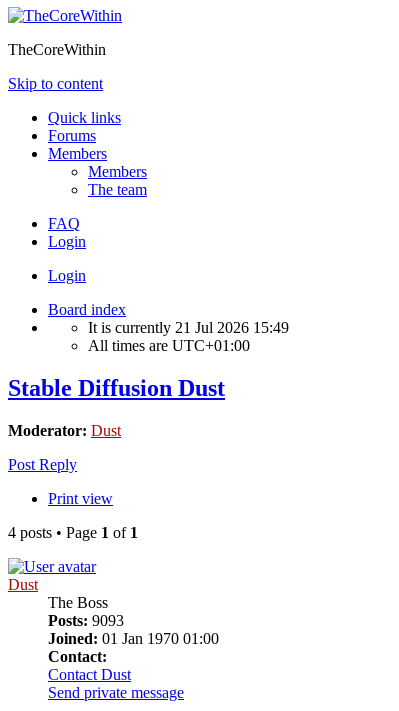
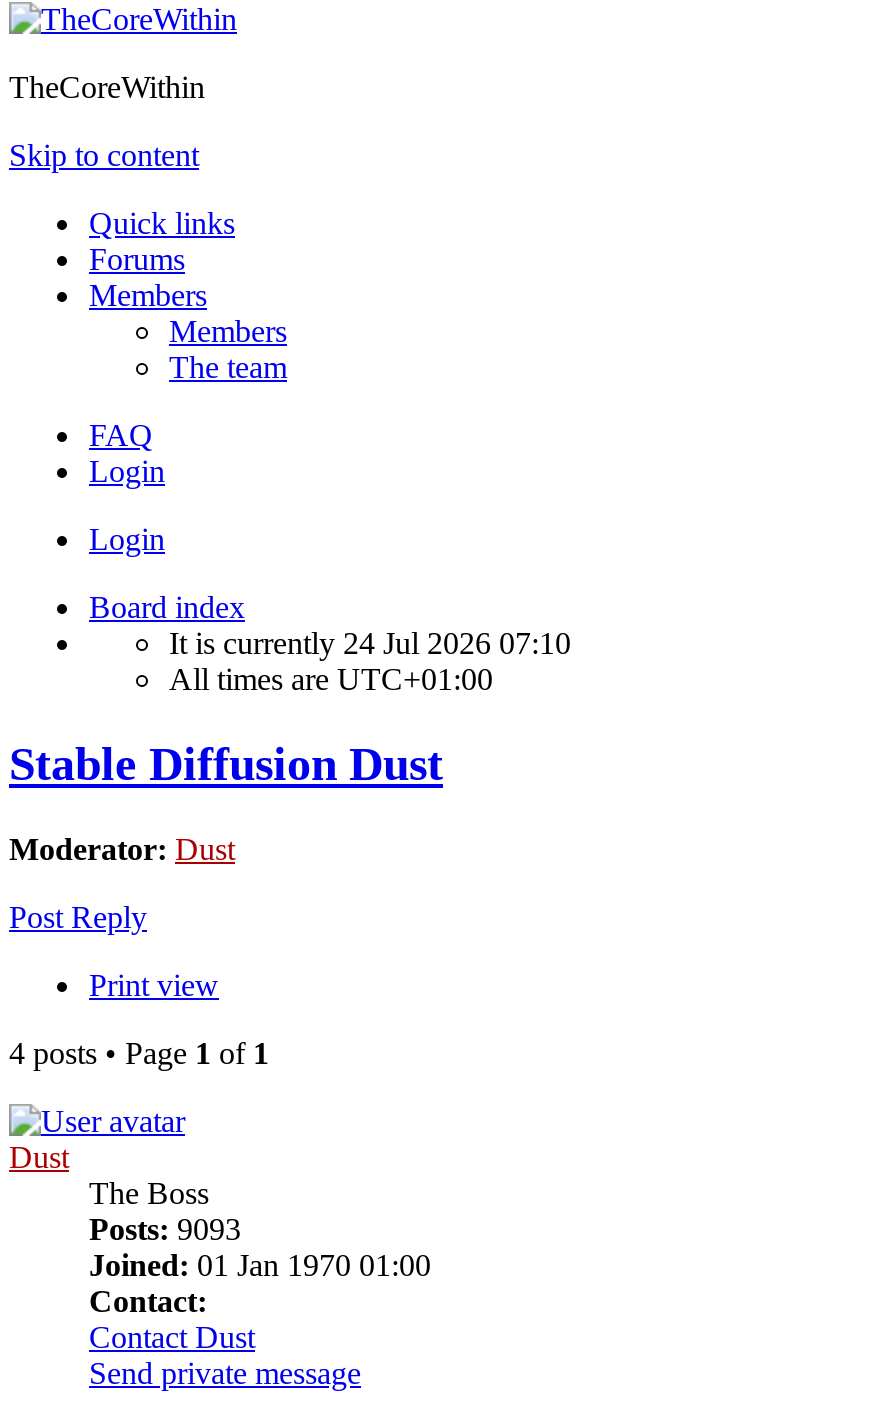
- It is currently 21 Jul 2026 15:49
+ It is currently 24 Jul 2026 07:10
